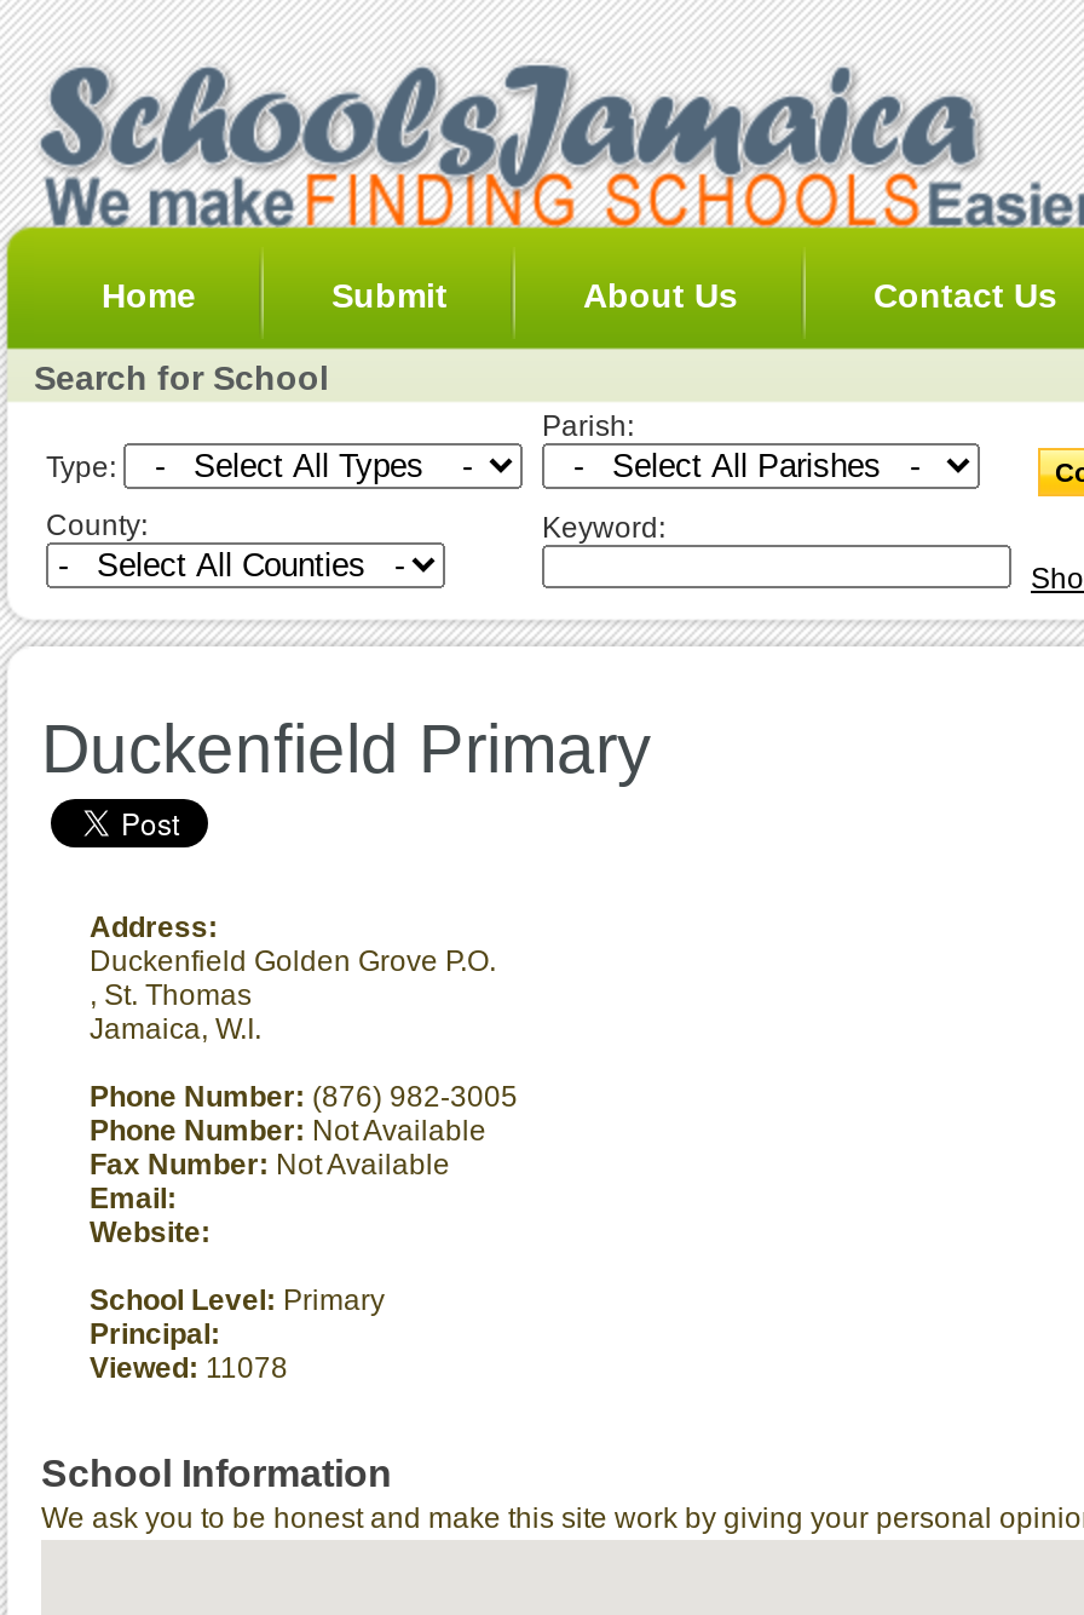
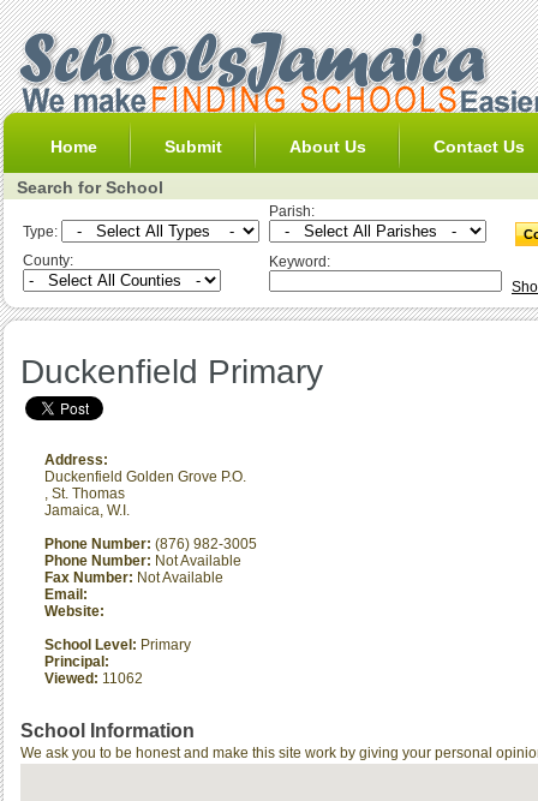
- Viewed: 11078
+ Viewed: 11062
